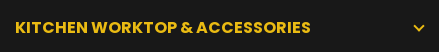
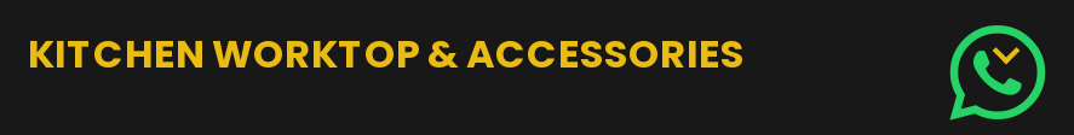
+ [image]
